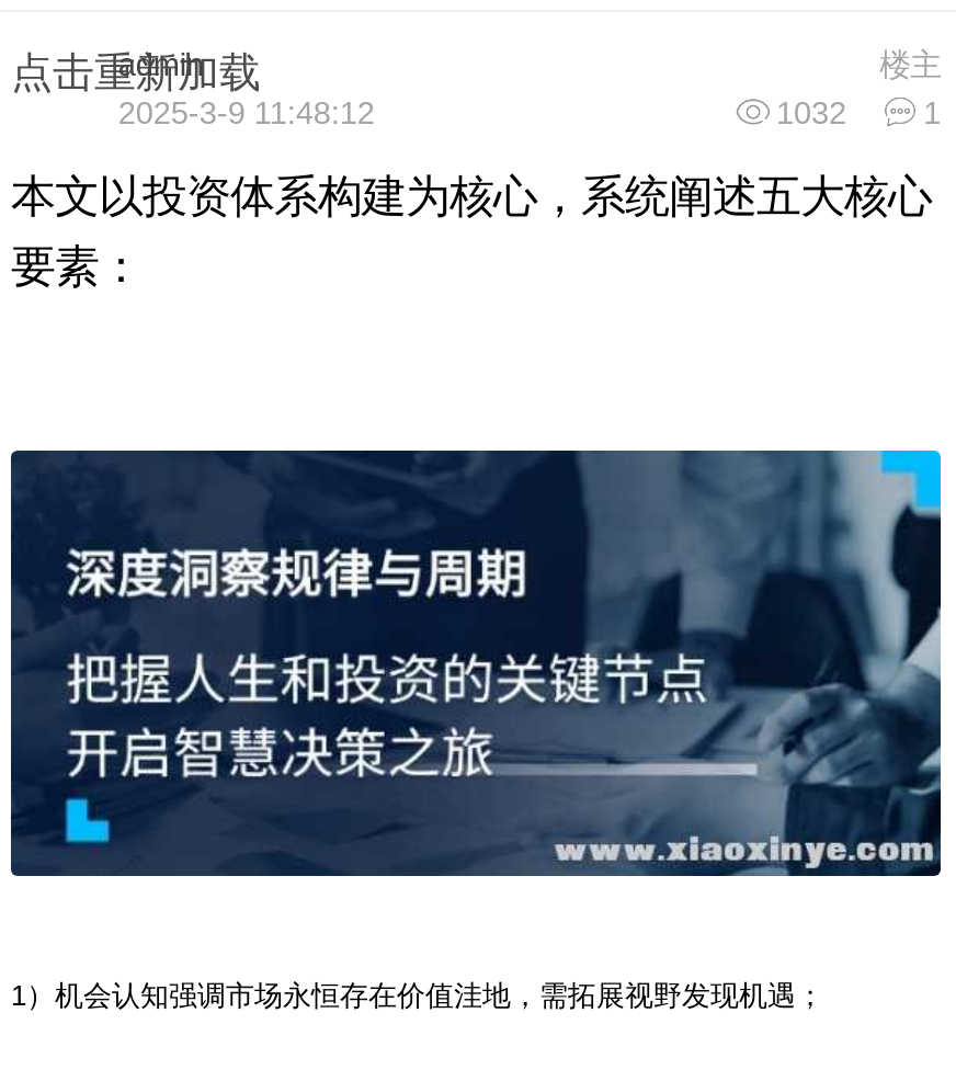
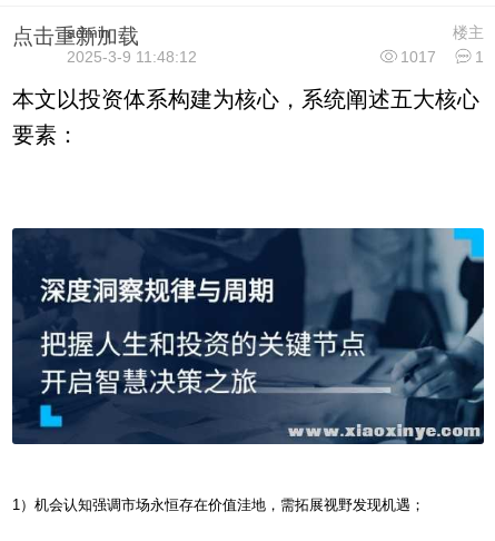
- 1032 1
+ 1017 1
